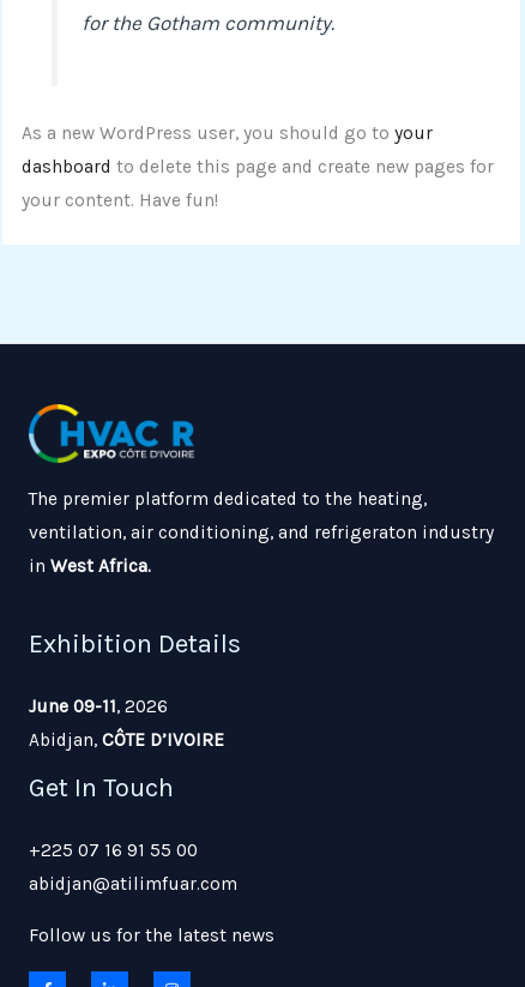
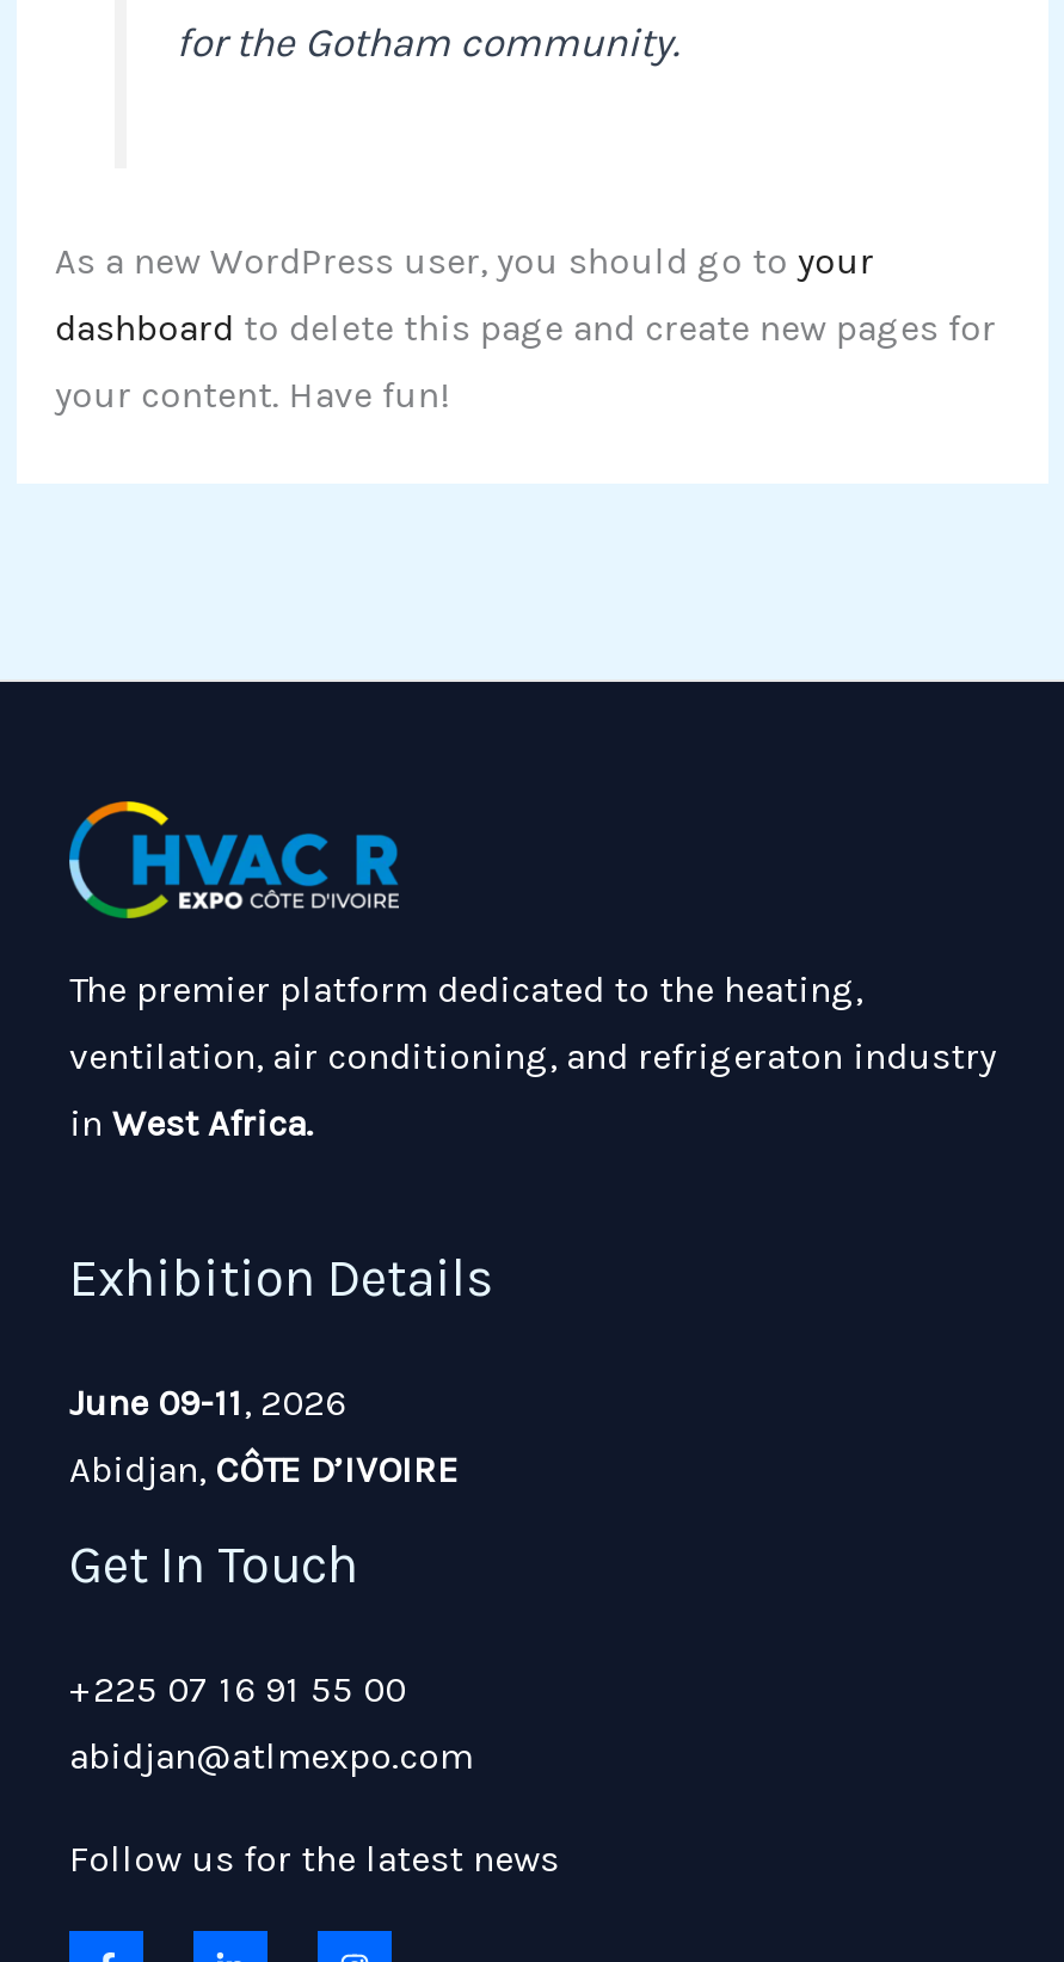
- abidjan@atilimfuar.com
+ abidjan@atlmexpo.com
